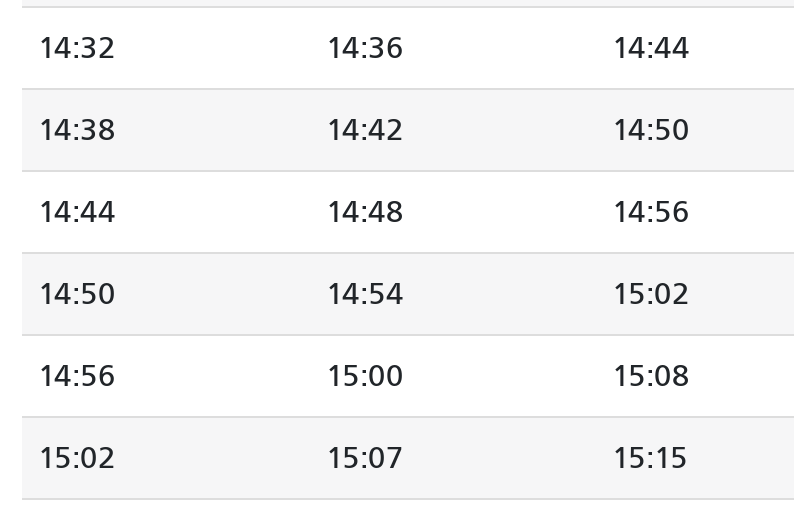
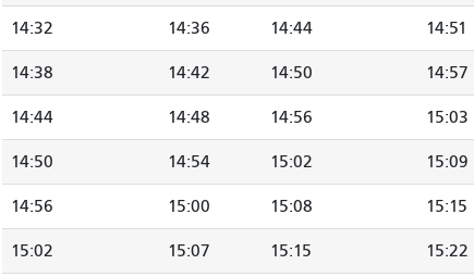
+ 14:51

+ 14:57

+ 15:03

+ 15:09

+ 15:15

+ 15:22
